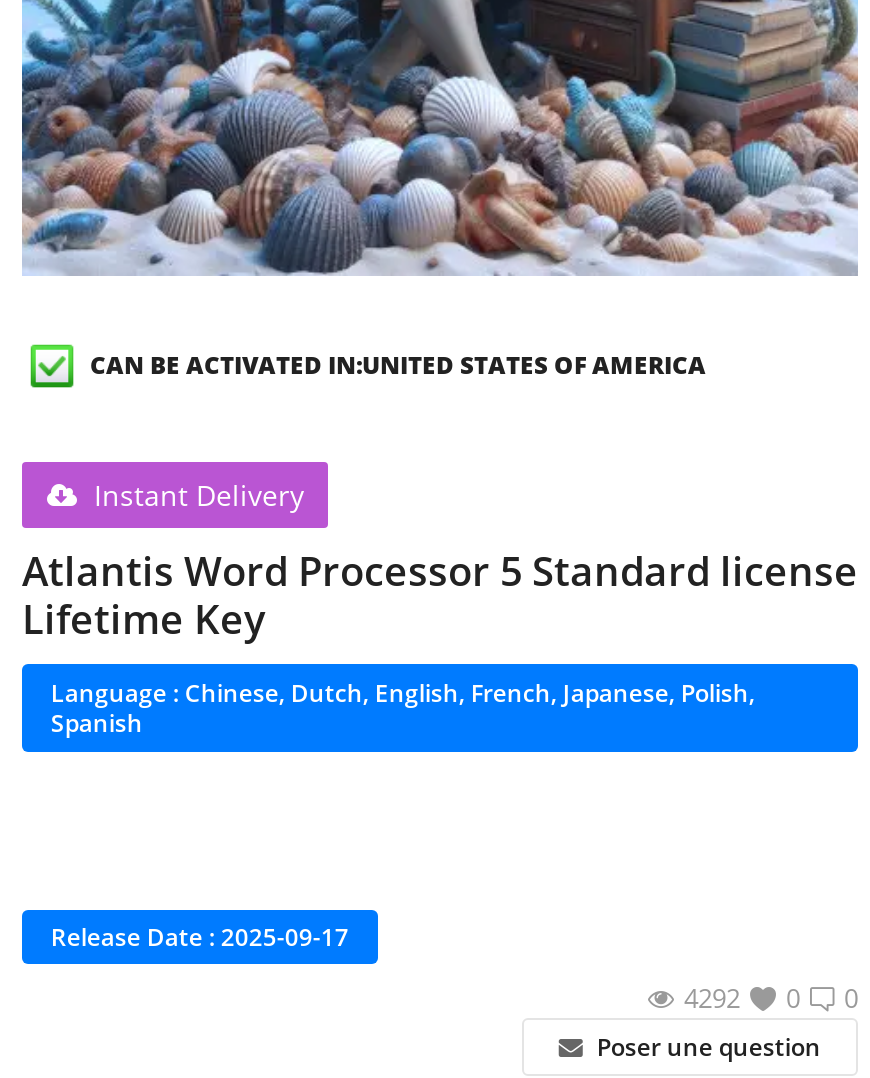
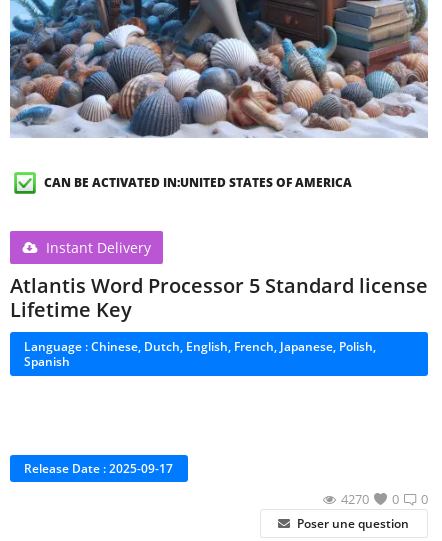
- 4292 0 0
+ 4270 0 0
